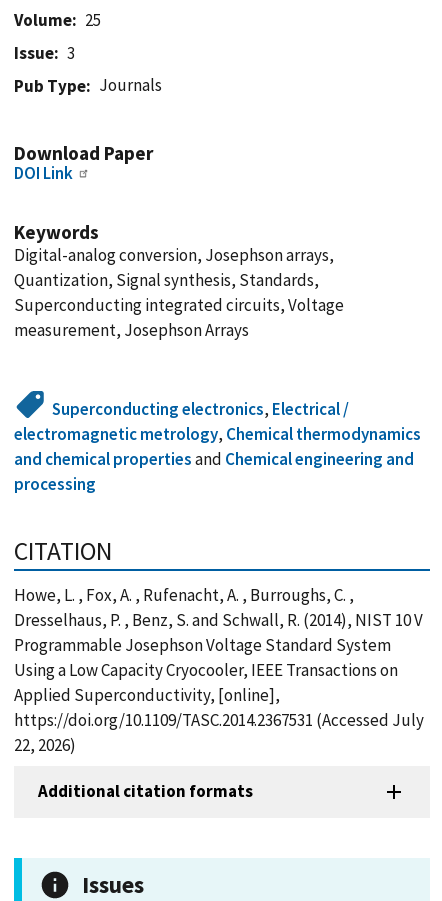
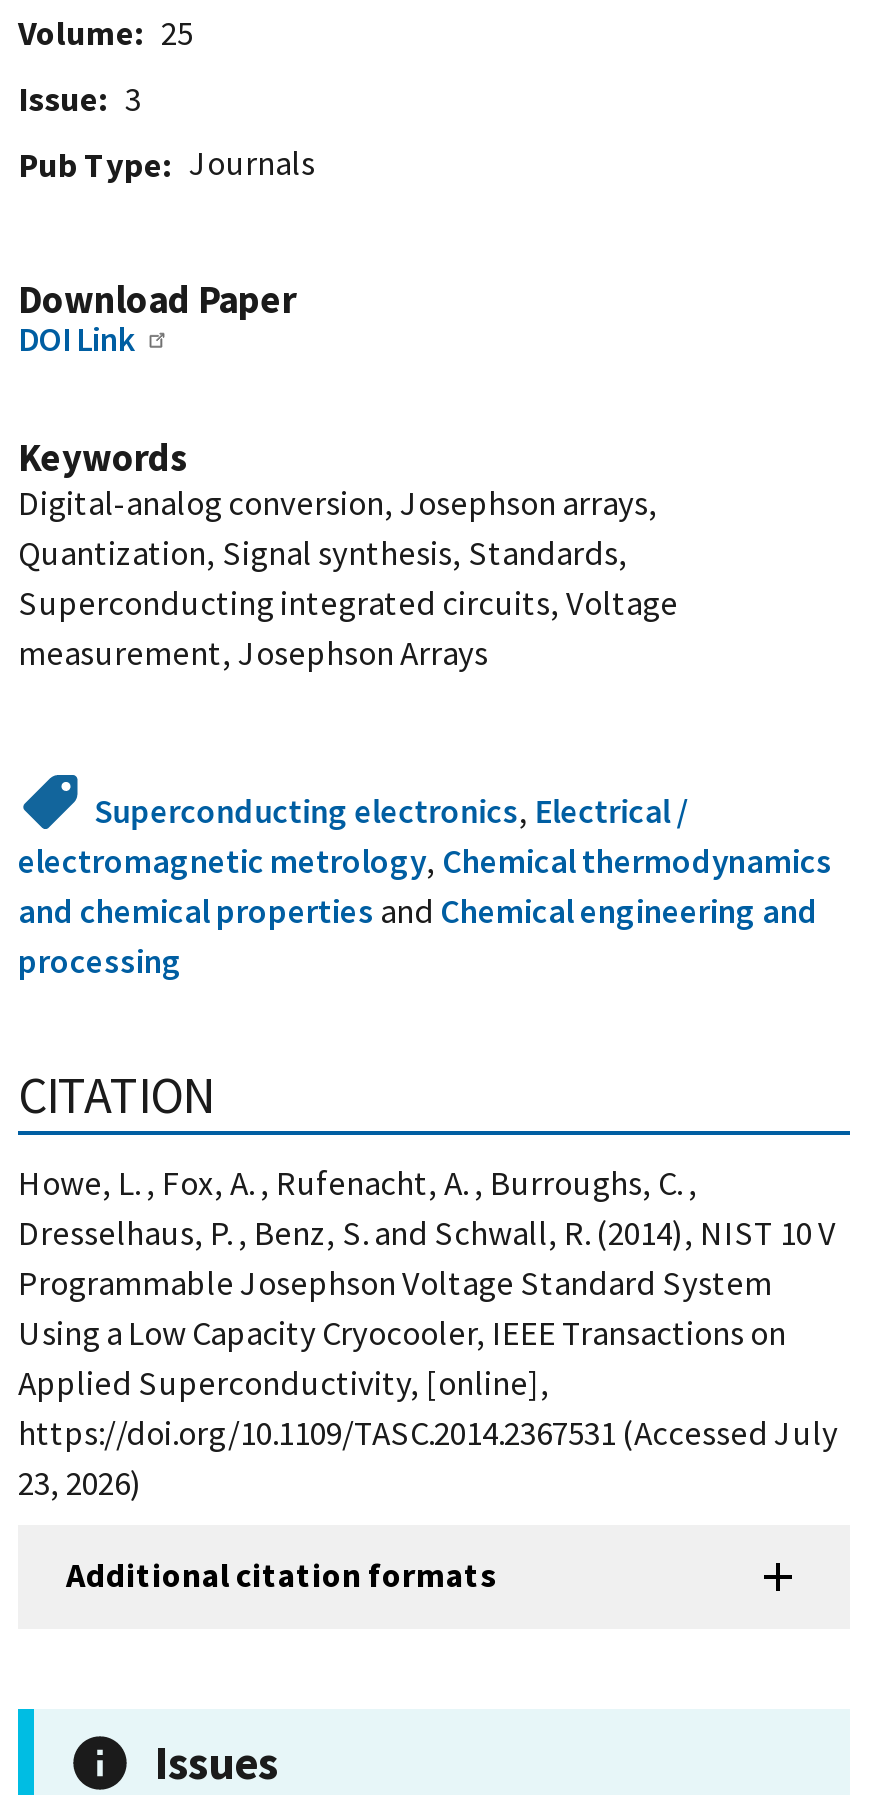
- 22, 2026)
+ 23, 2026)
